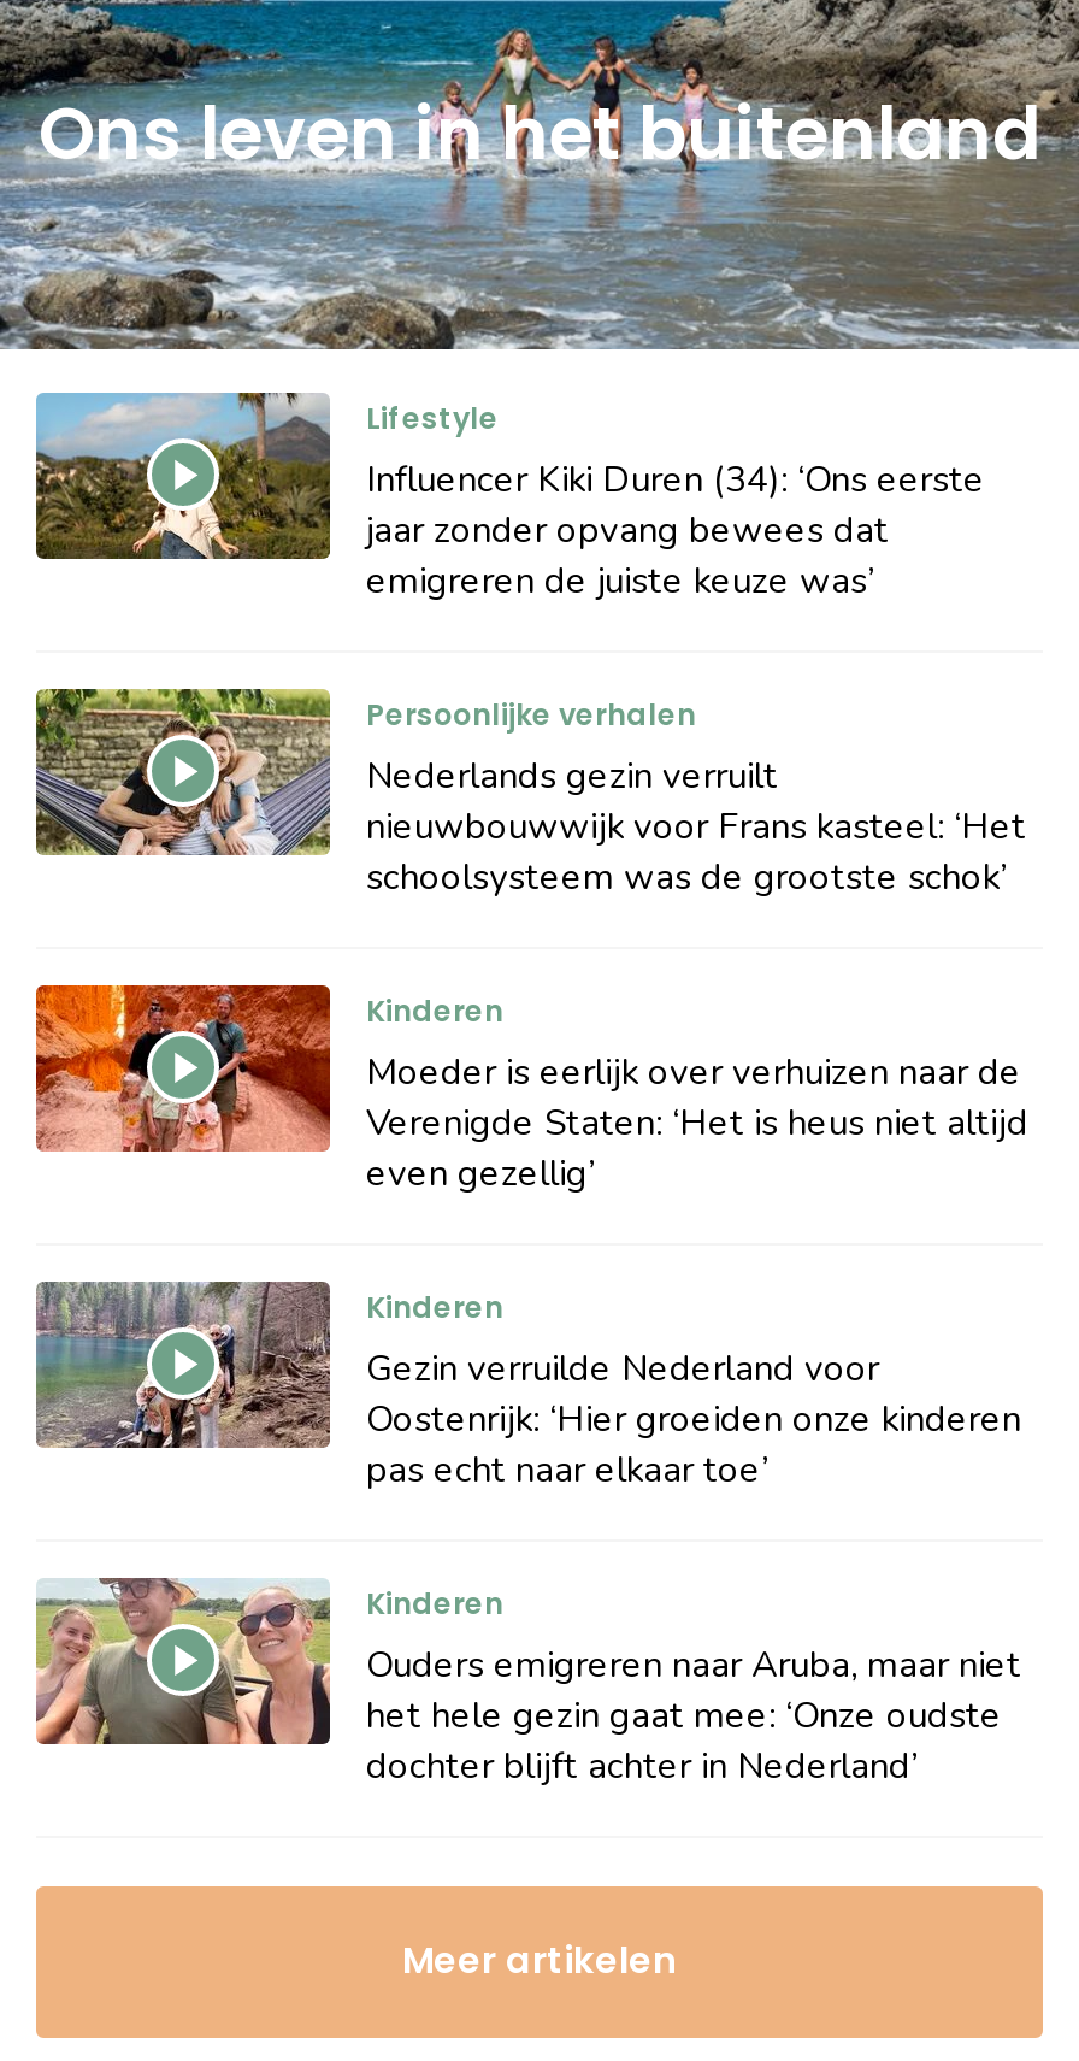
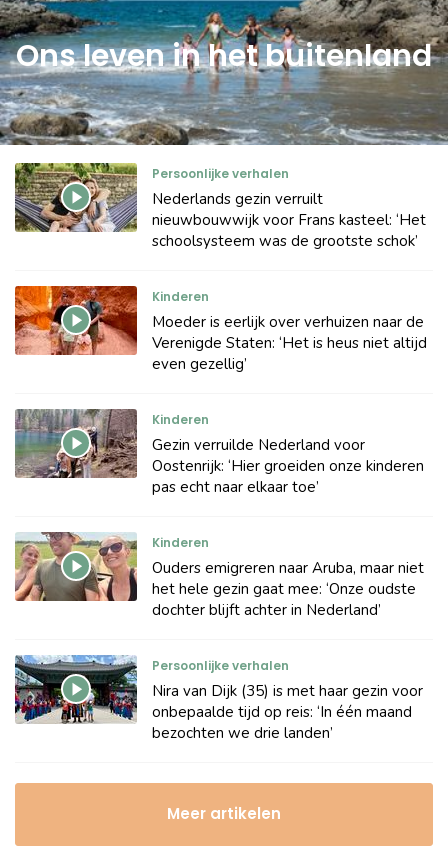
- [image]
- Lifestyle
- Influencer Kiki Duren (34): ‘Ons eerste
- jaar zonder opvang bewees dat
- emigreren de juiste keuze was’

moved up: [image] | Persoonlijke verhalen | Nederlands gezin verruilt | ... | het hele gezin gaat mee: ‘Onze oudste | dochter blijft achter in Nederland’

+ [image]
+ Persoonlijke verhalen
+ Nira van Dijk (35) is met haar gezin voor
+ onbepaalde tijd op reis: ‘In één maand
+ bezochten we drie landen’
